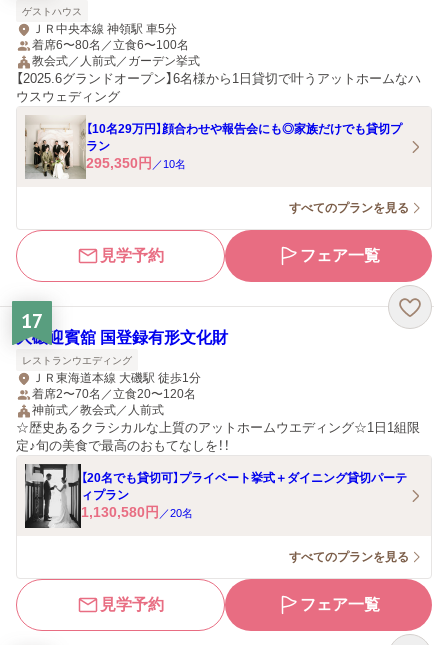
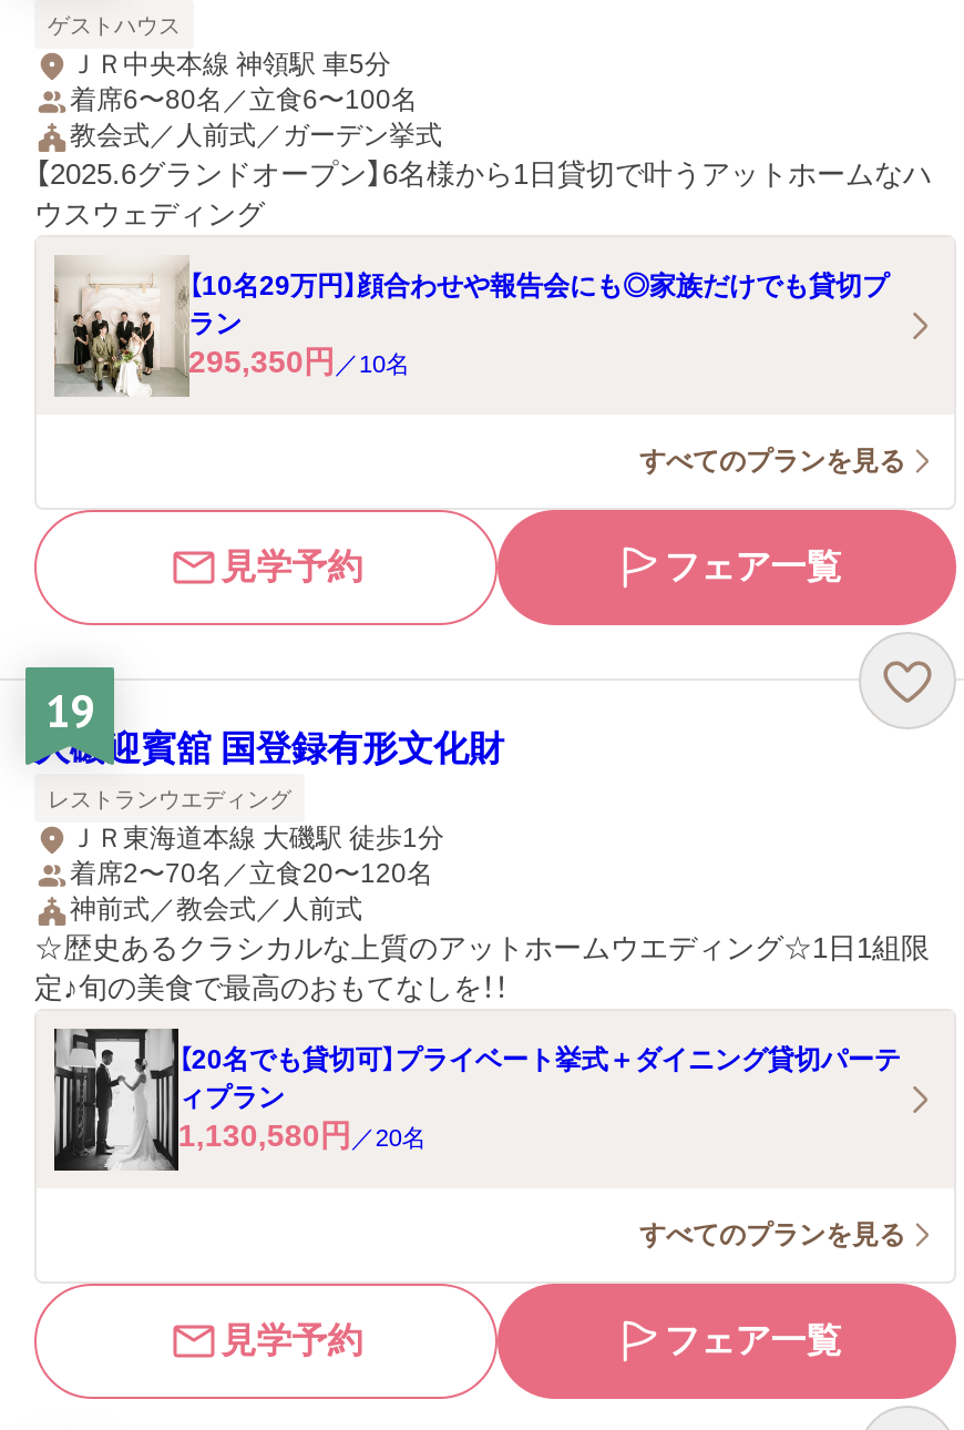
- 17
+ 19
